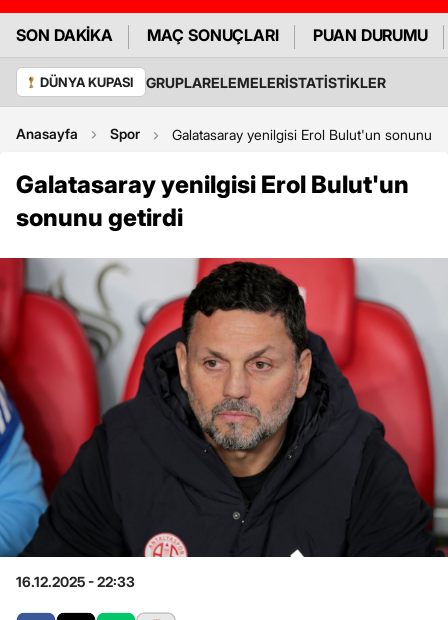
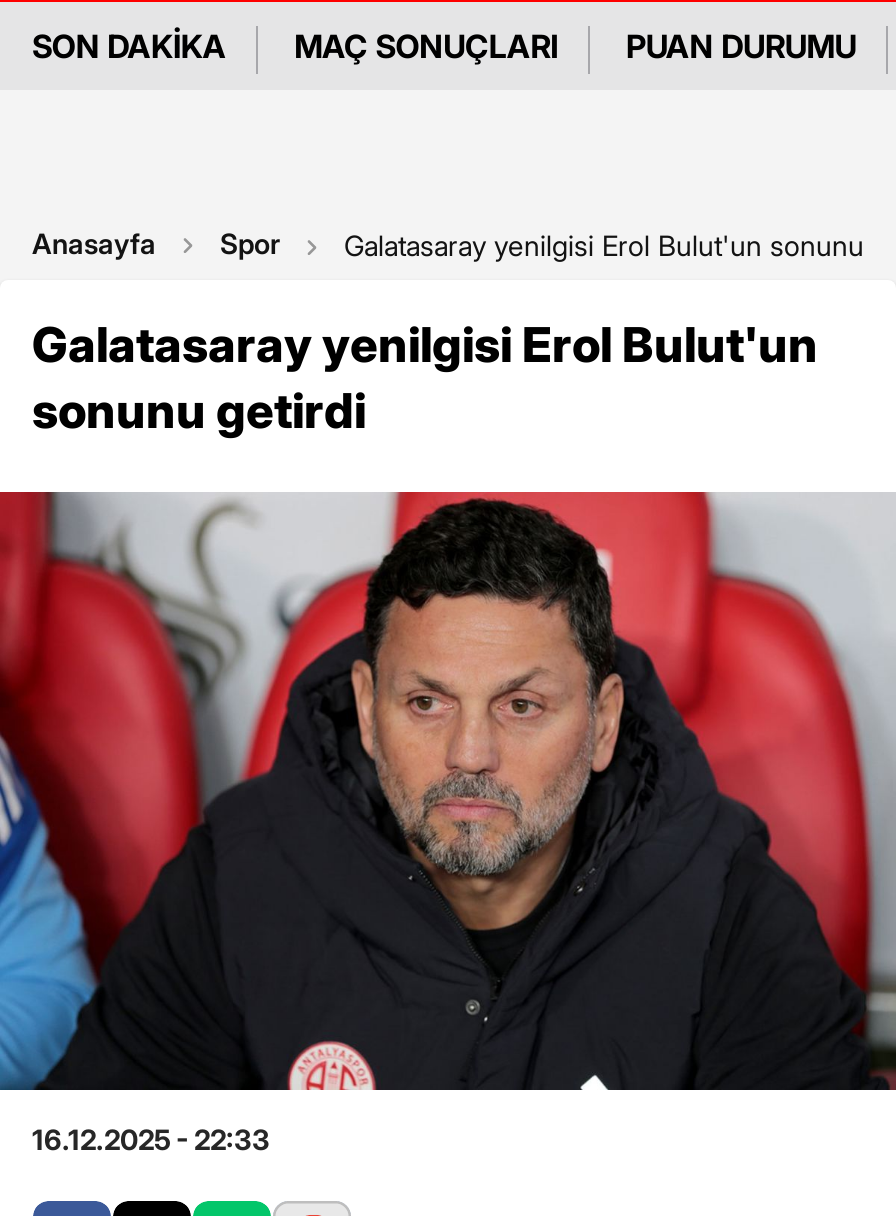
- DÜNYA KUPASI
- GRUPLARELEMELERİSTATİSTİKLER
